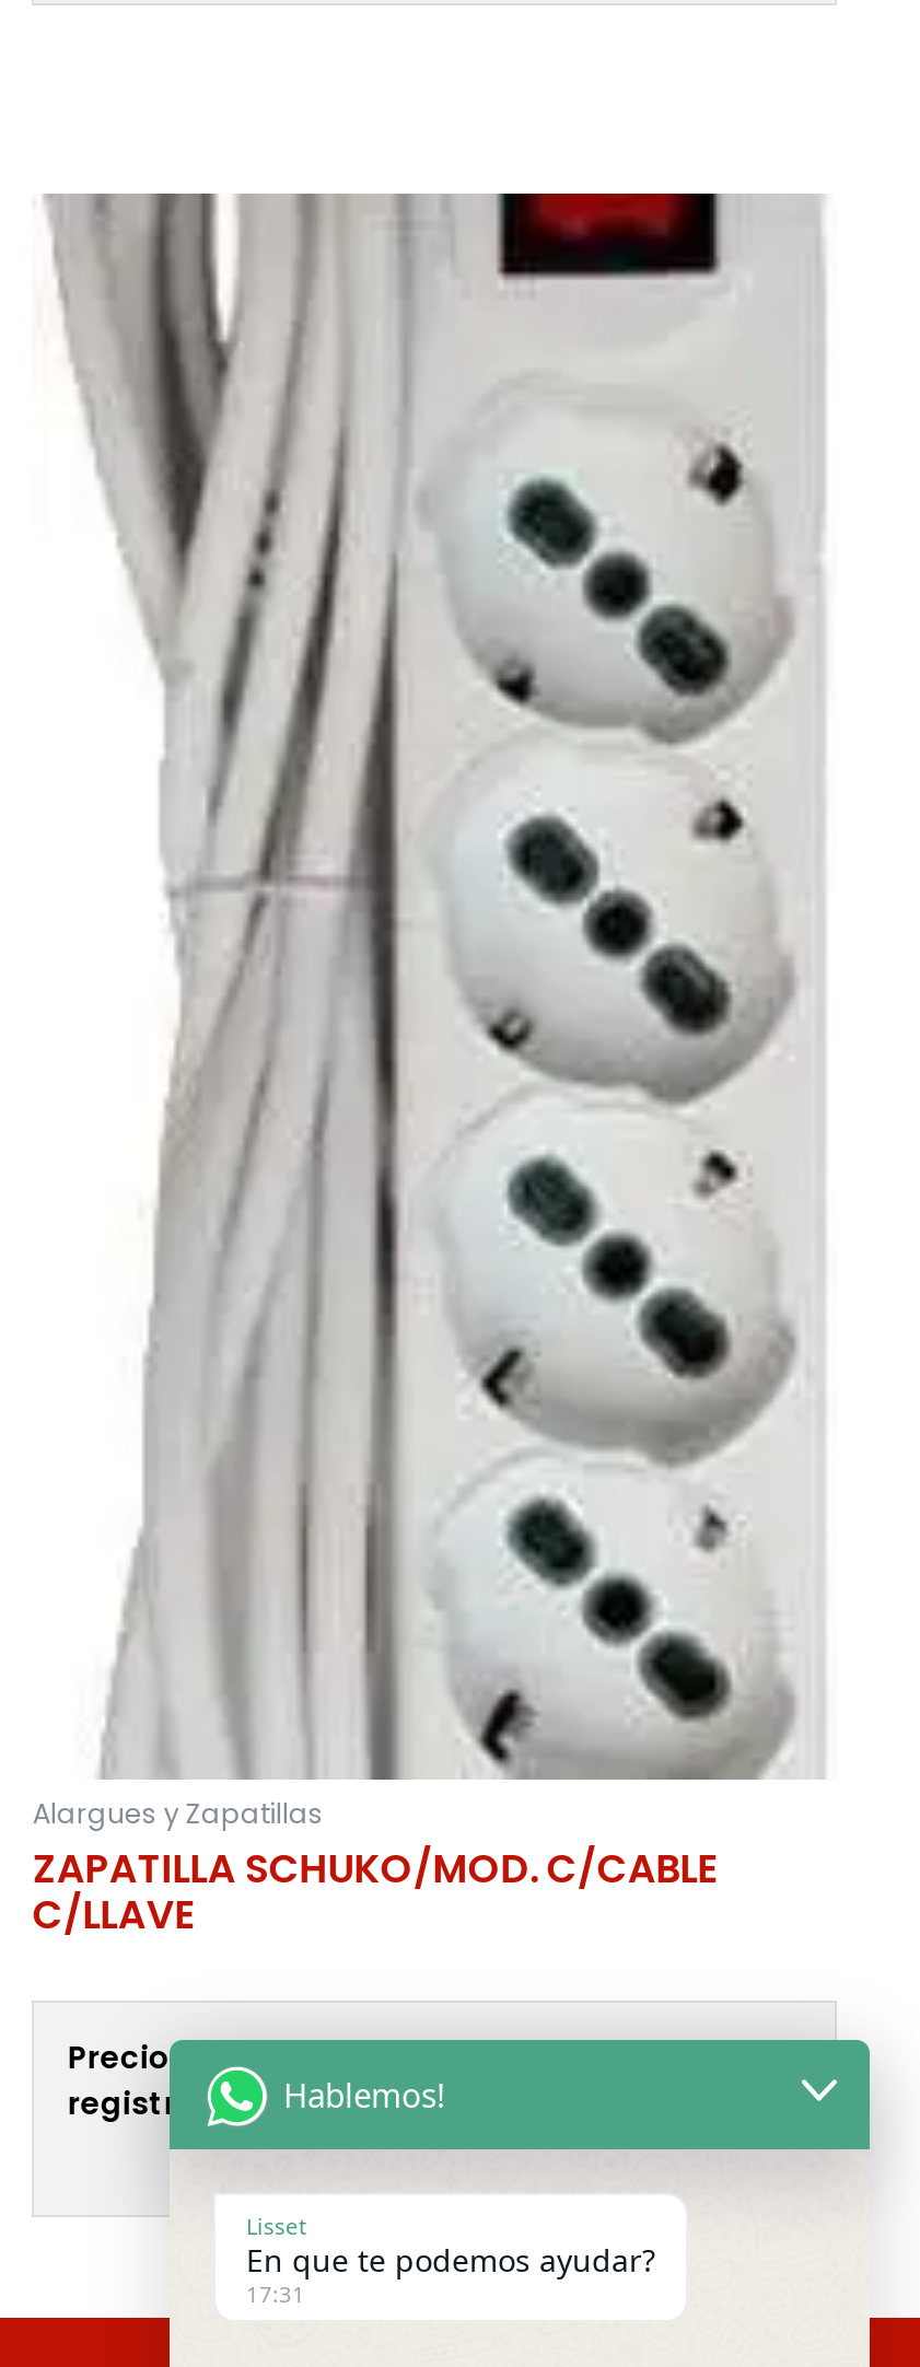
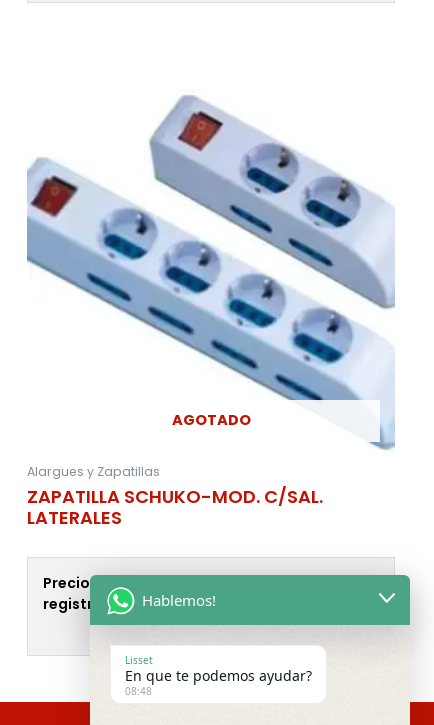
+ AGOTADO

- [image]
- ZAPATILLA SCHUKO/MOD. C/CABLE
- C/LLAVE
+ [image]
+ ZAPATILLA SCHUKO-MOD. C/SAL.
+ LATERALES

- 17:31
+ 08:48
